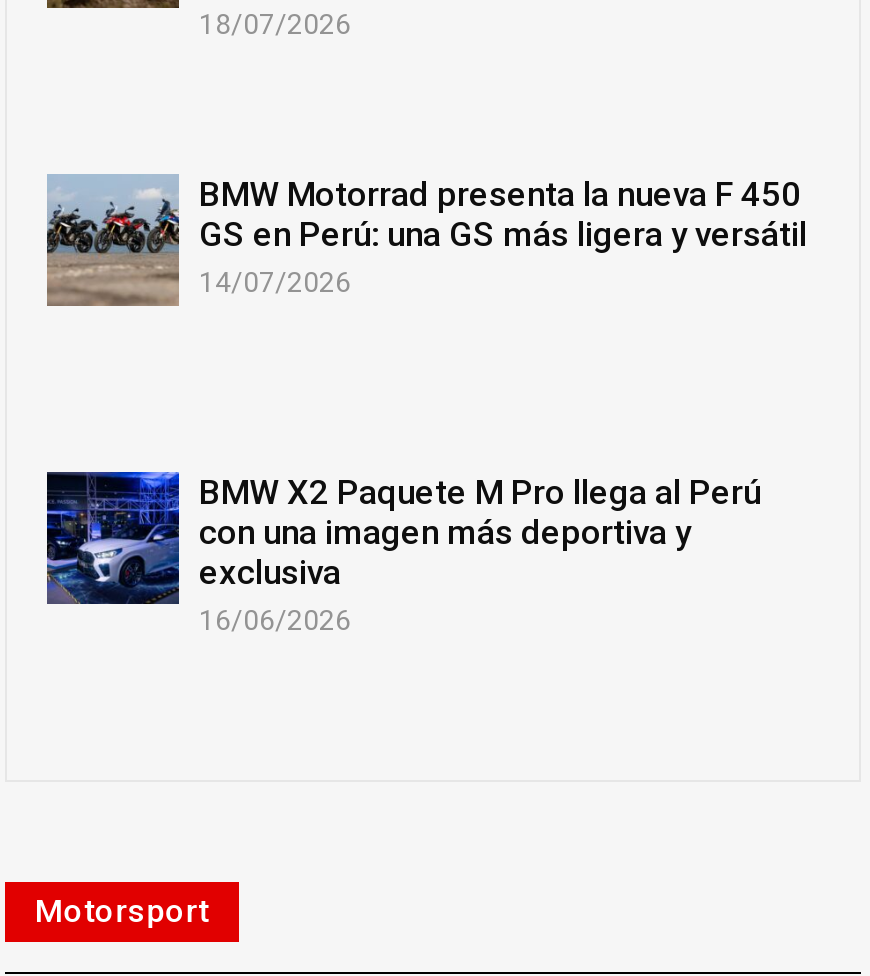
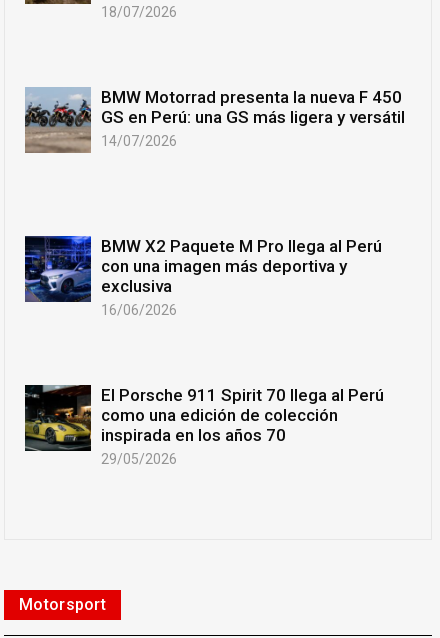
+ [image]
+ El Porsche 911 Spirit 70 llega al Perú
+ como una edición de colección
+ inspirada en los años 70
+ 29/05/2026
